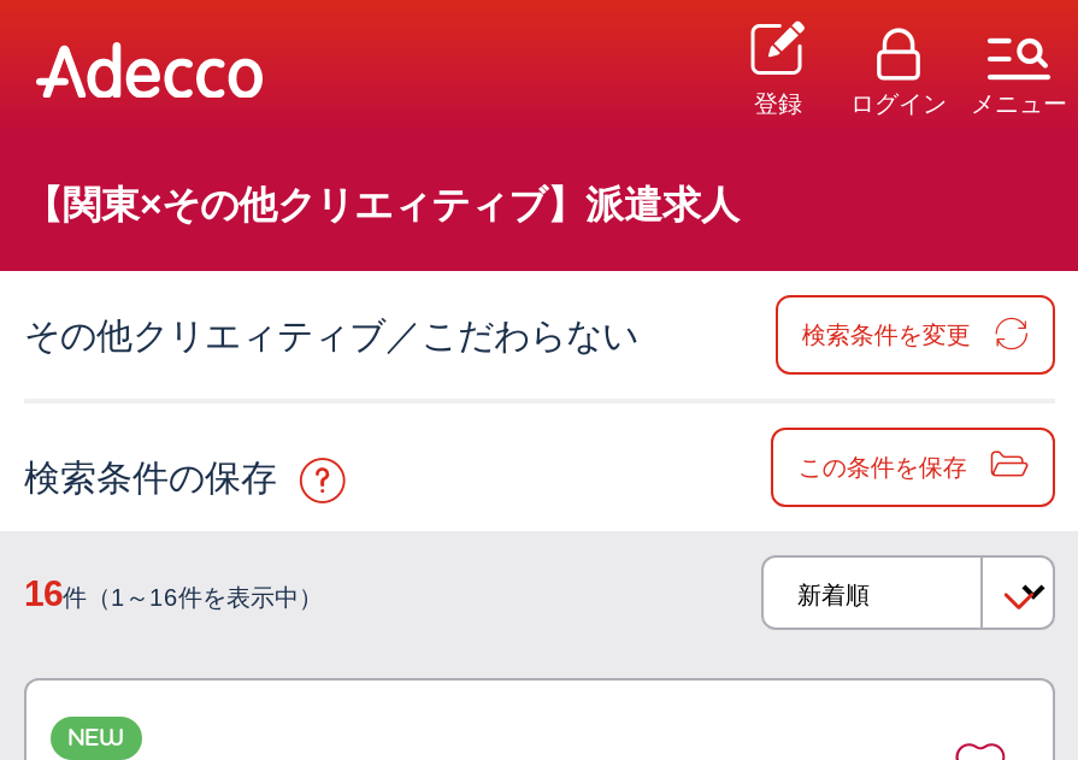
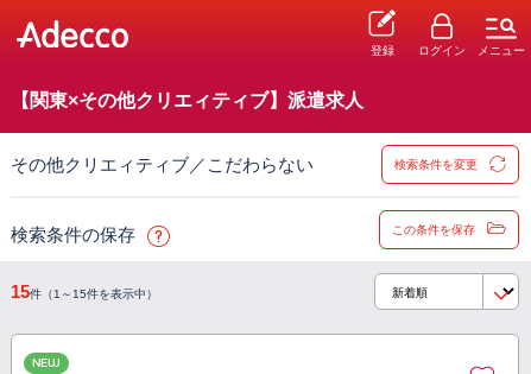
- 16件（1～16件を表示中）
+ 15件（1～15件を表示中）
